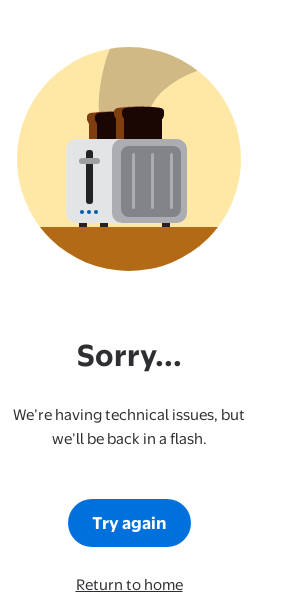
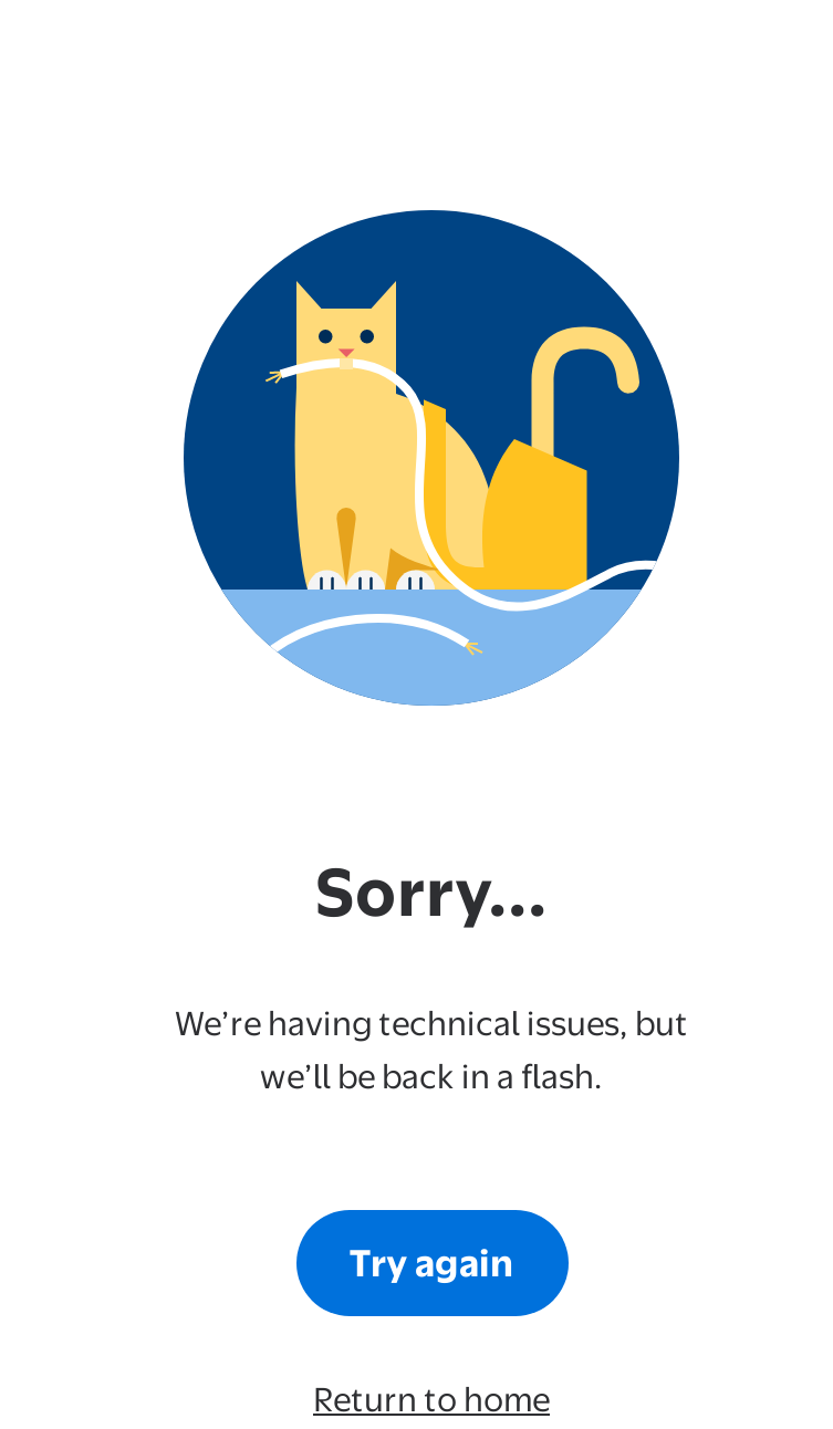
- [image]
+ [image]
